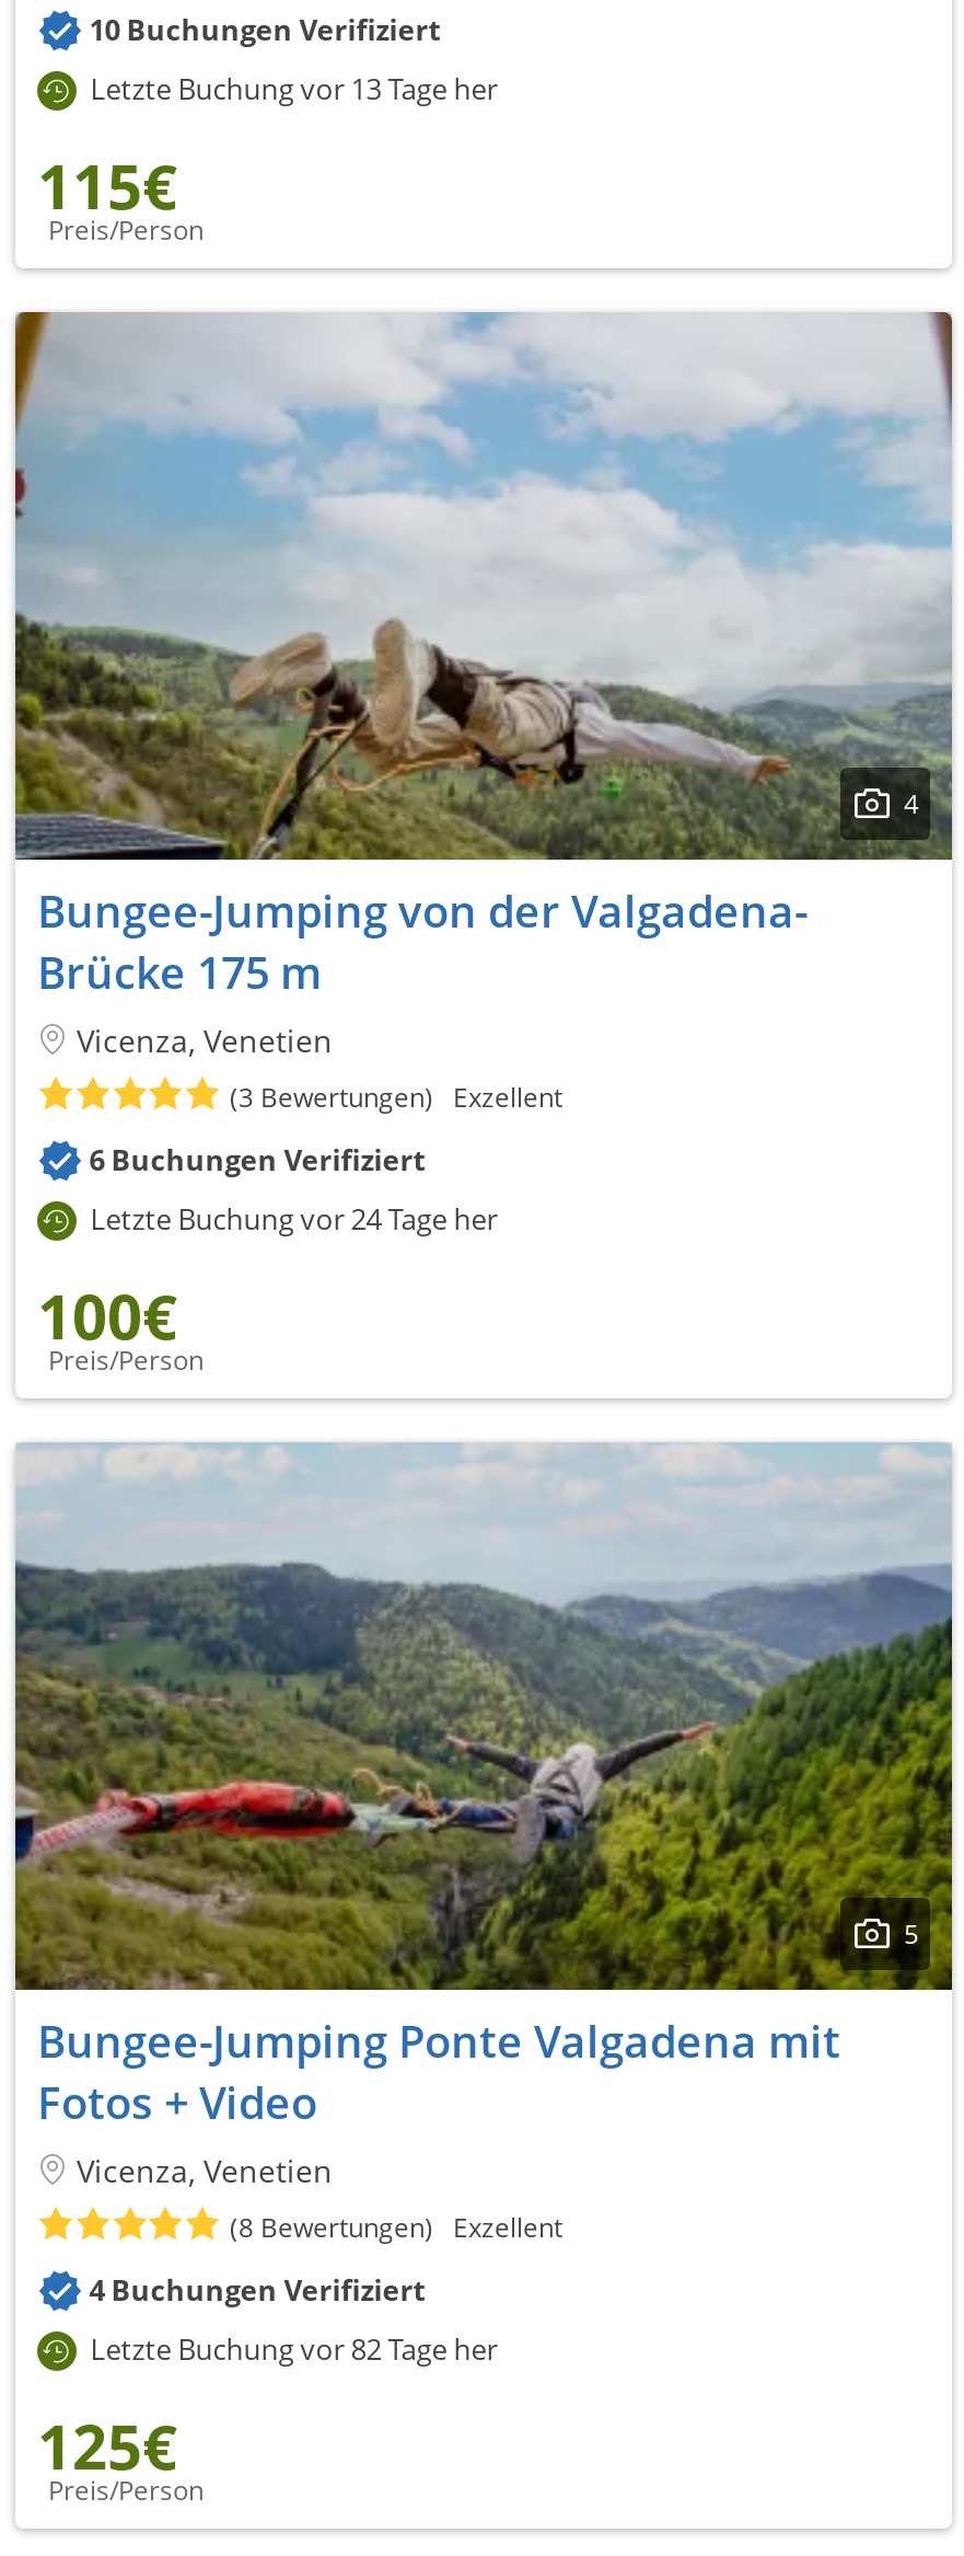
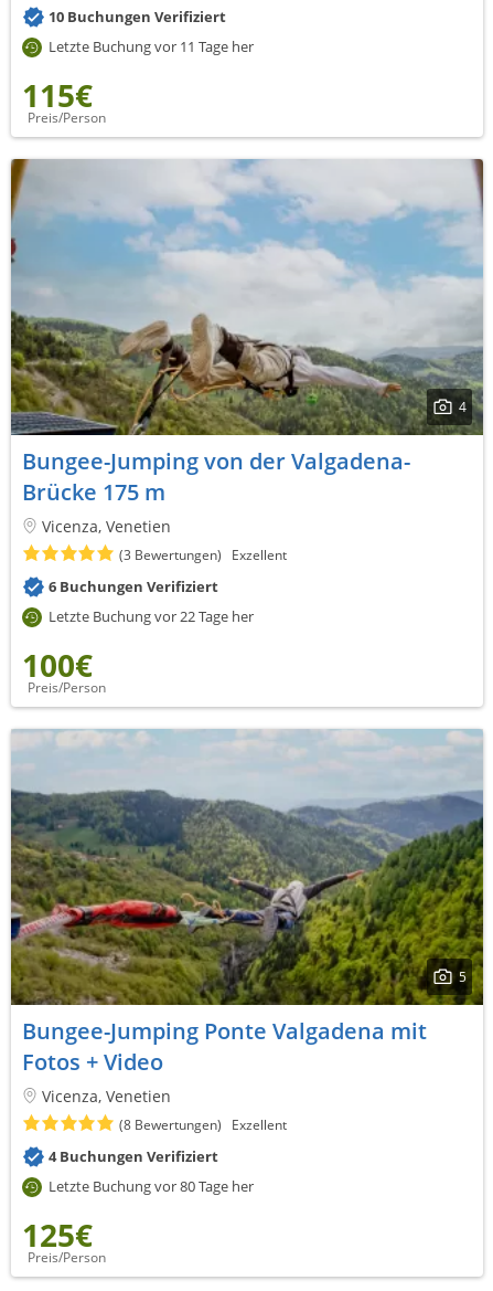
- Letzte Buchung vor 13 Tage her
+ Letzte Buchung vor 11 Tage her

- Letzte Buchung vor 24 Tage her
+ Letzte Buchung vor 22 Tage her

- Letzte Buchung vor 82 Tage her
+ Letzte Buchung vor 80 Tage her
